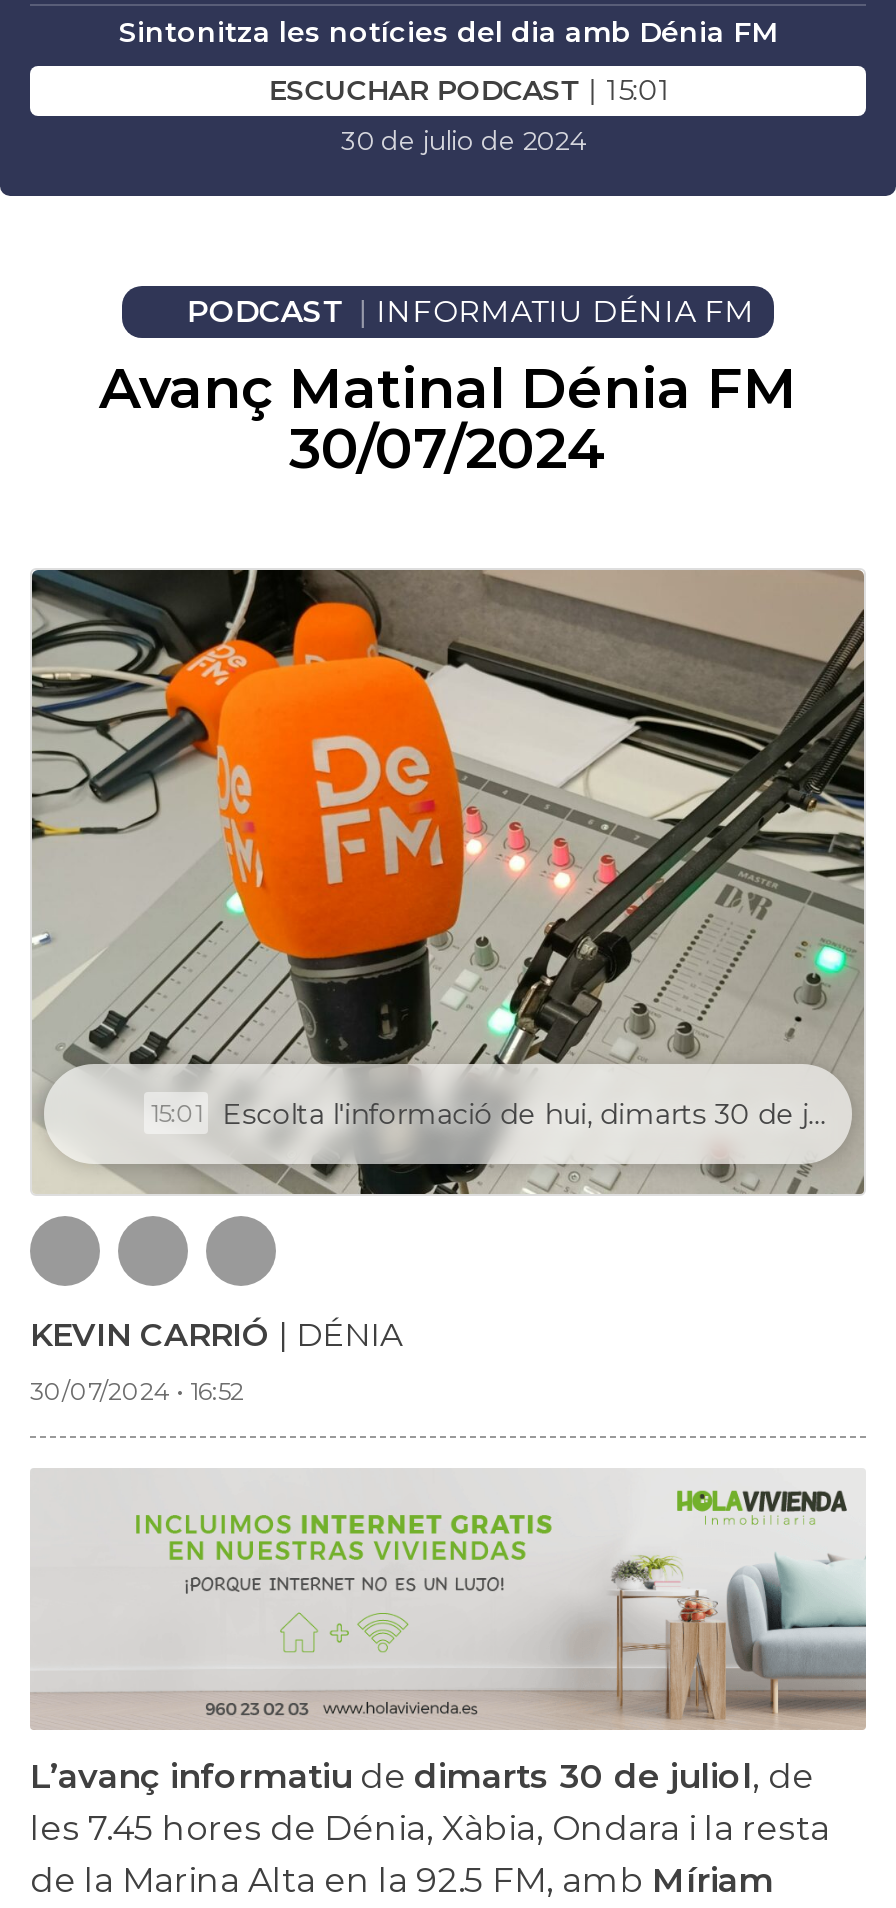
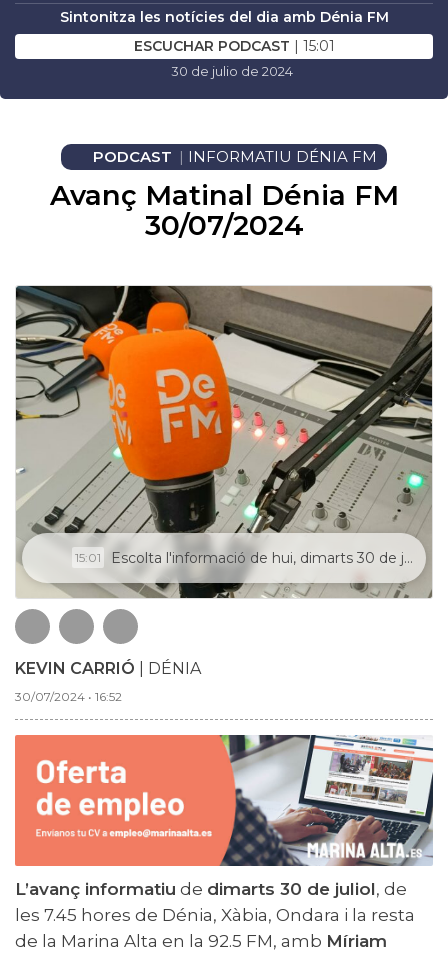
- [image]
+ [image]
